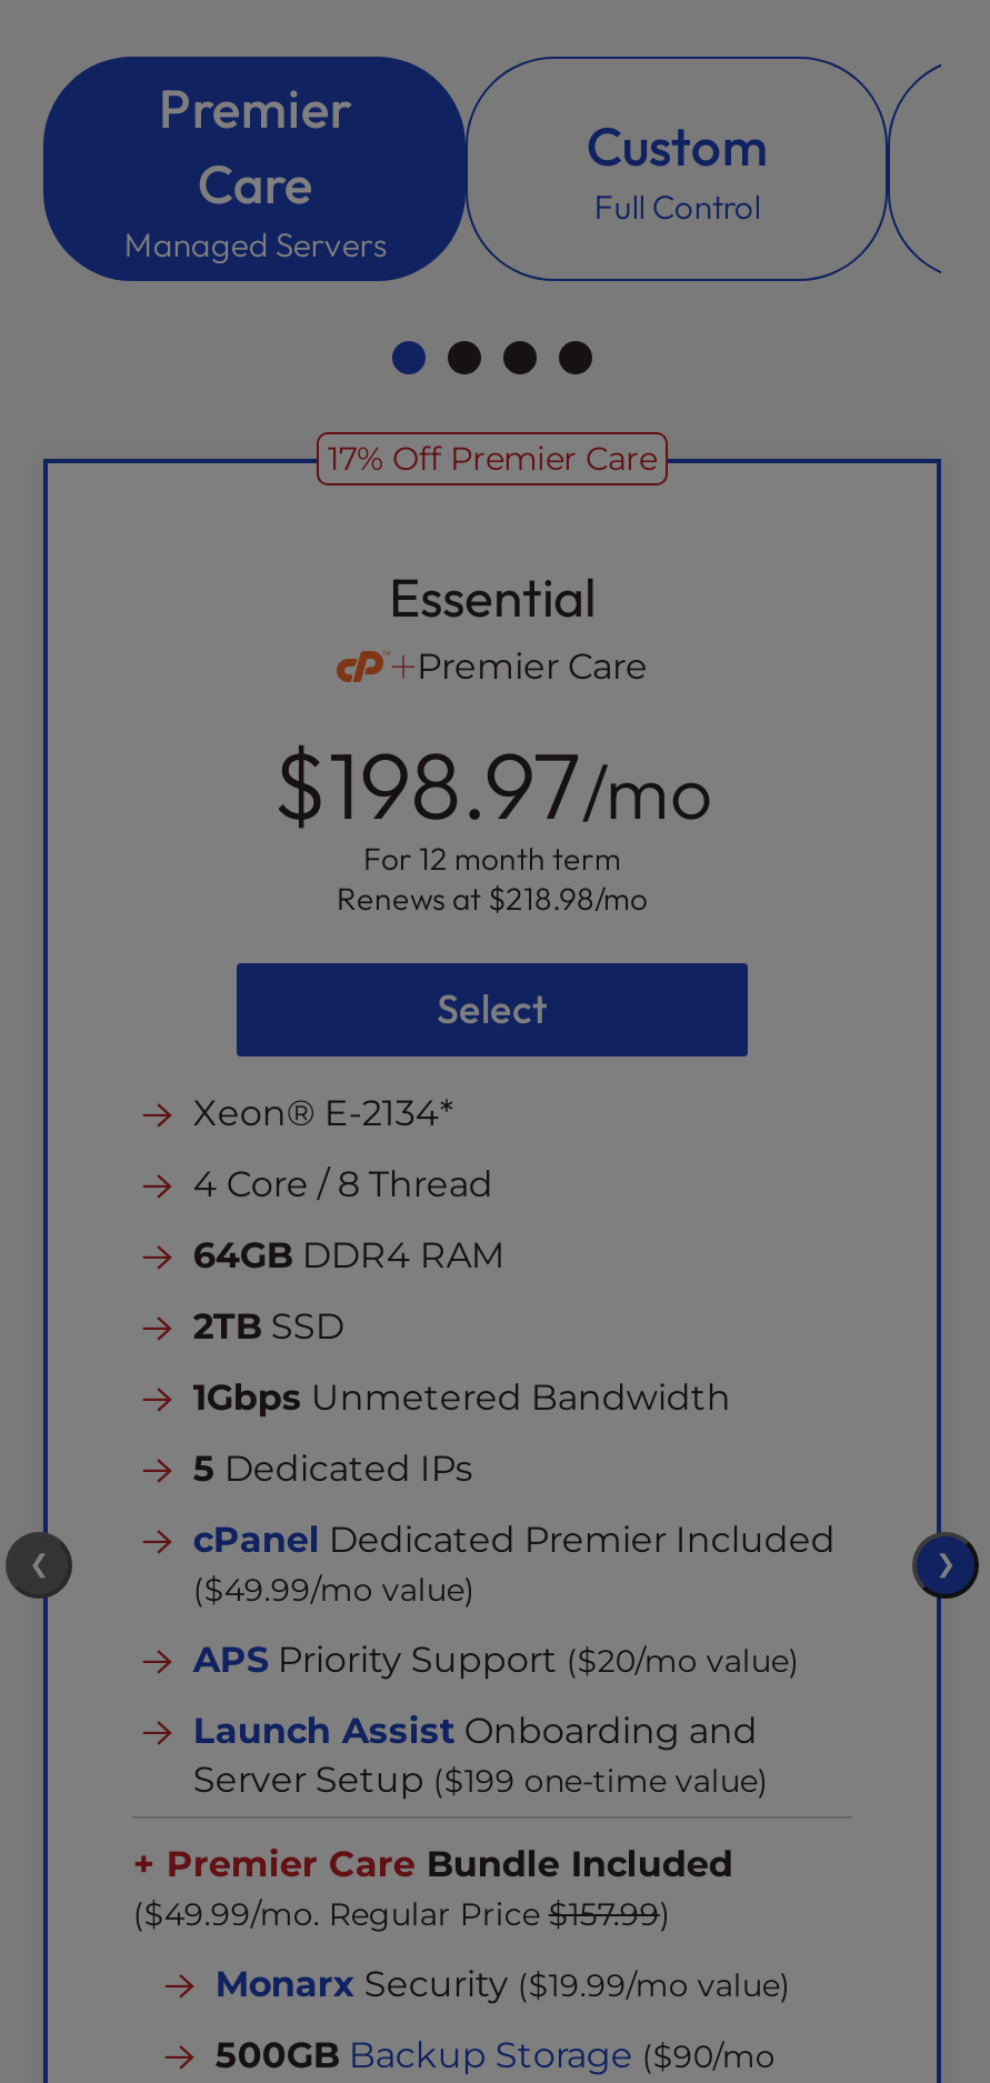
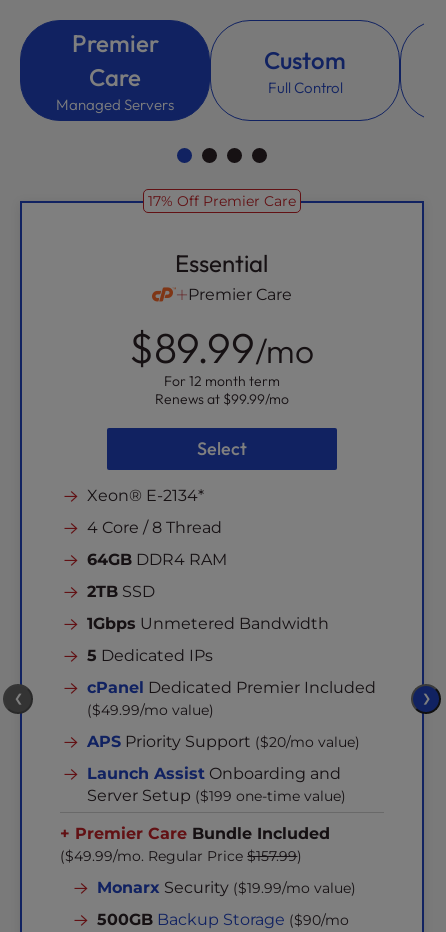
- $198.97/mo
+ $89.99/mo

- Renews at $218.98/mo
+ Renews at $99.99/mo
